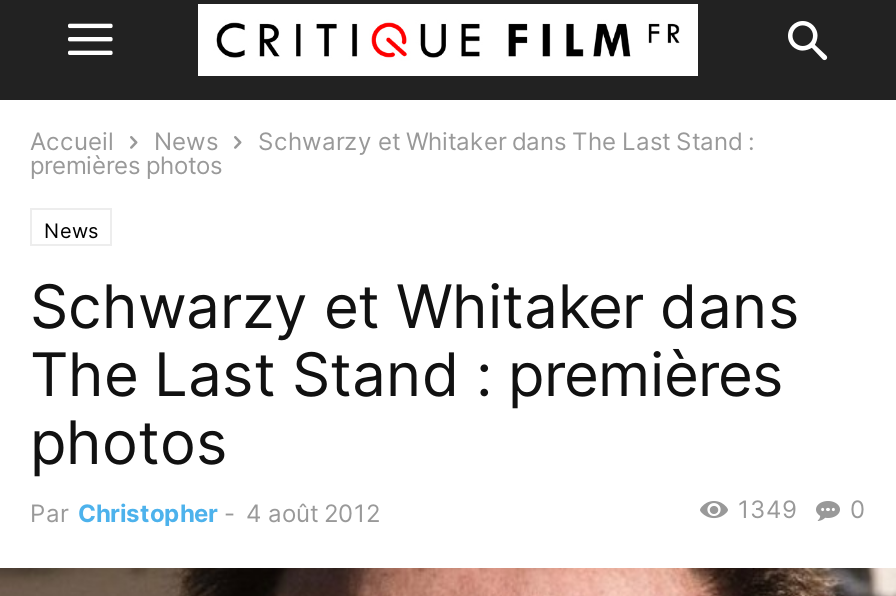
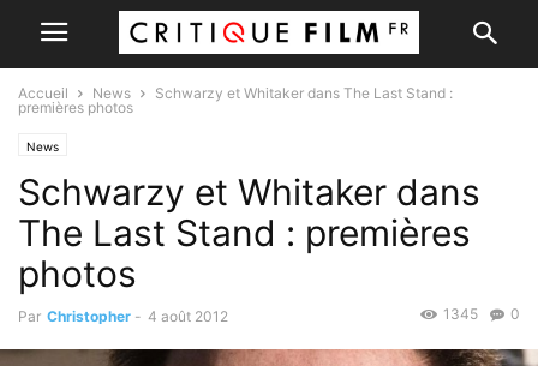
- 1349 0
+ 1345 0
